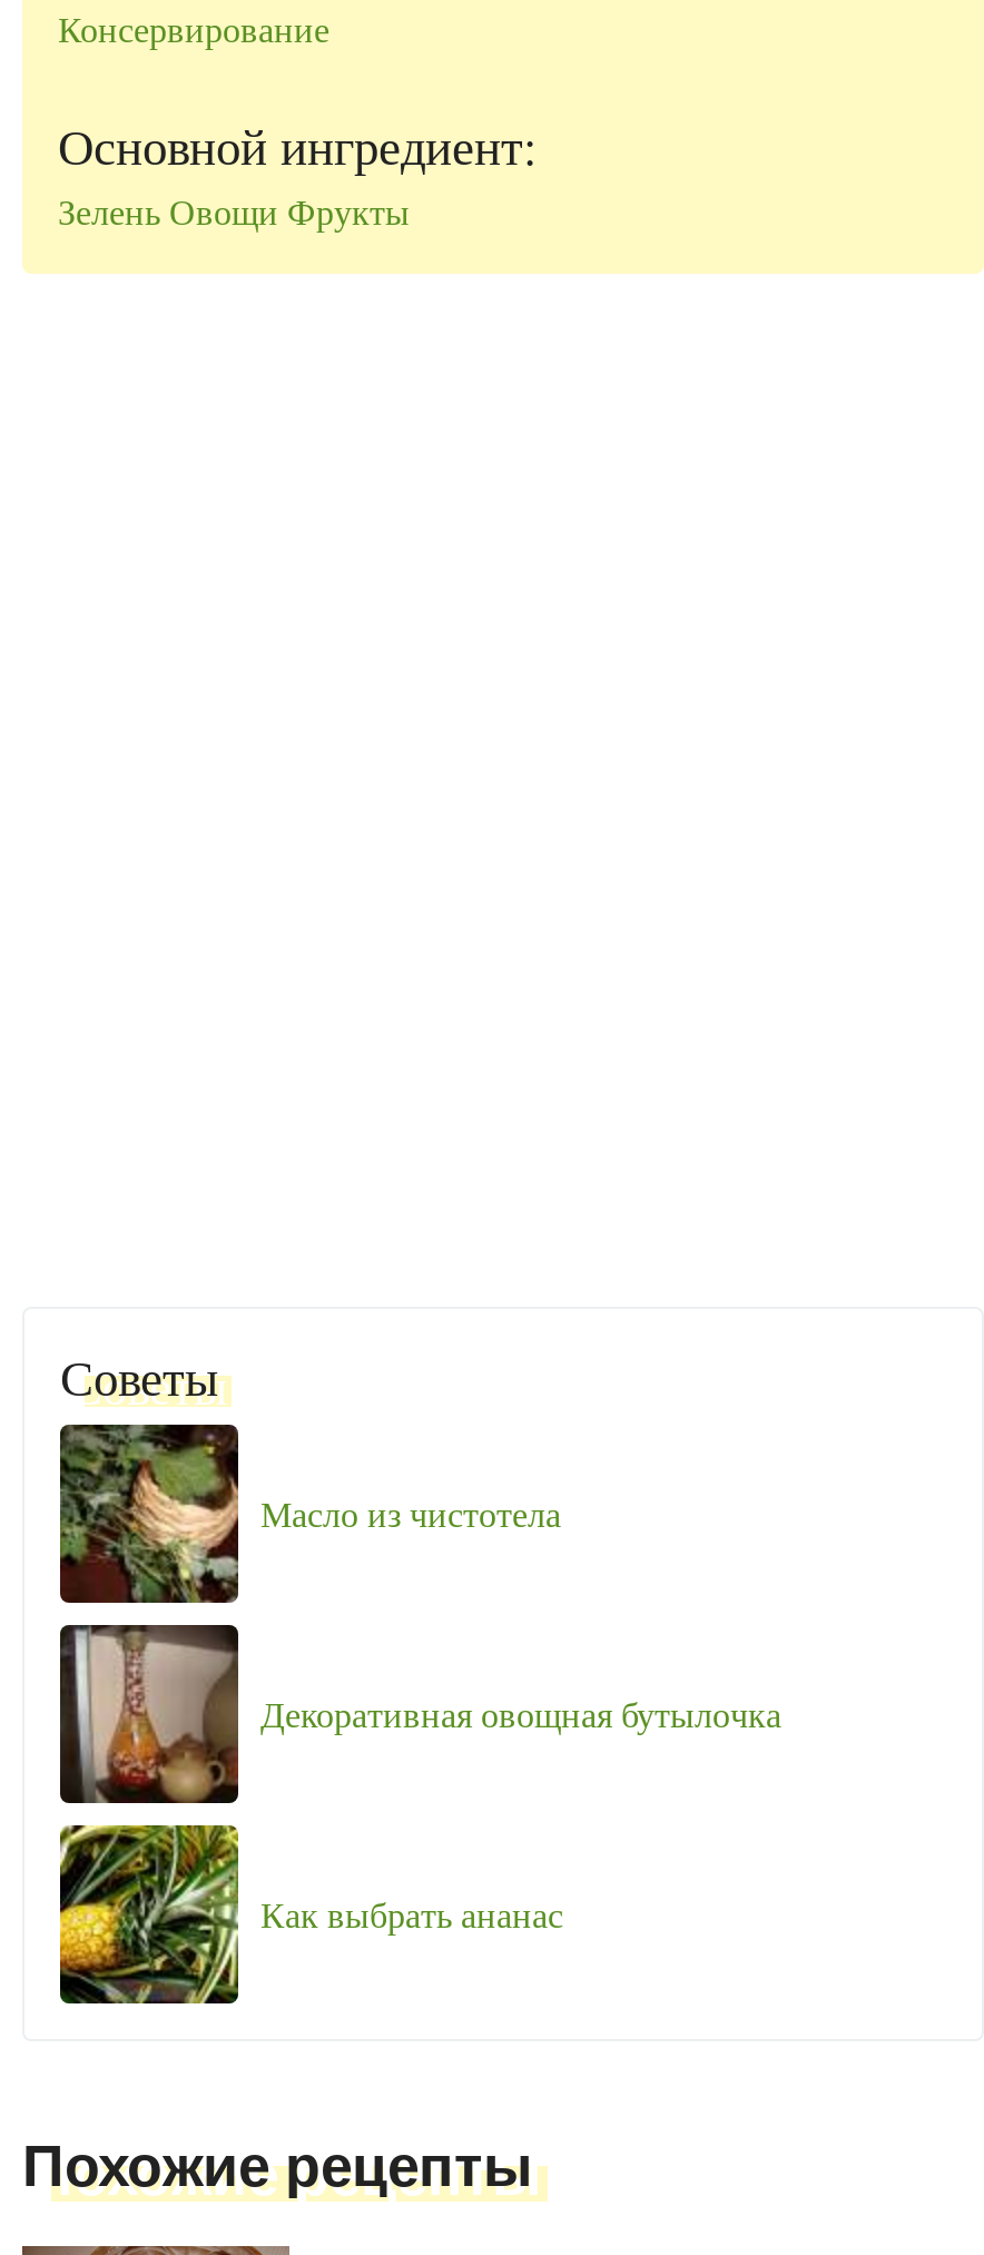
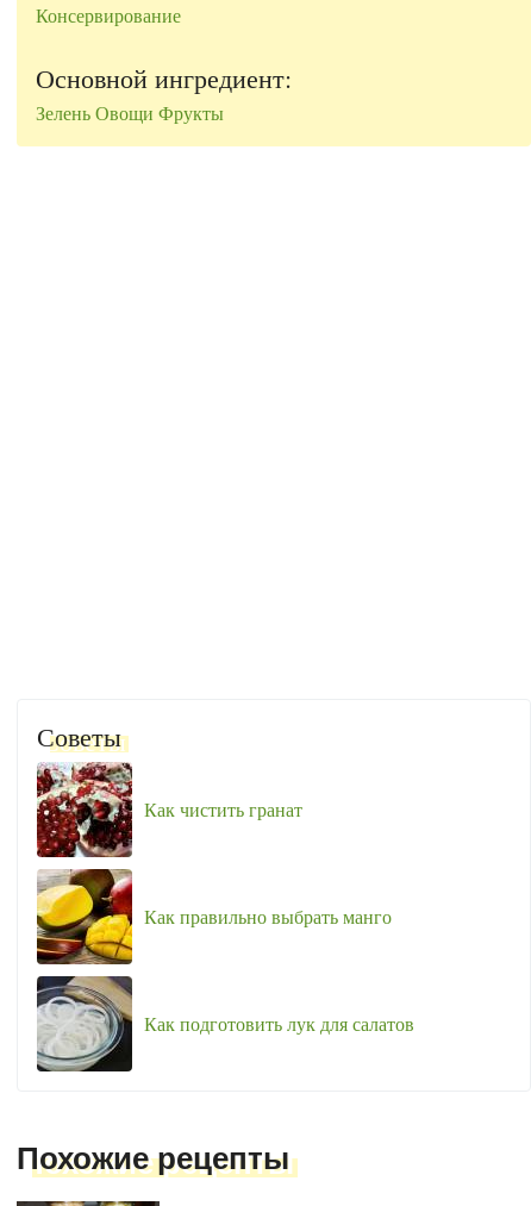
- [image]
- Масло из чистотела
+ [image]
+ Как чистить гранат

- [image]
- Декоративная овощная бутылочка
+ [image]
+ Как правильно выбрать манго

- [image]
- Как выбрать ананас
+ [image]
+ Как подготовить лук для салатов
